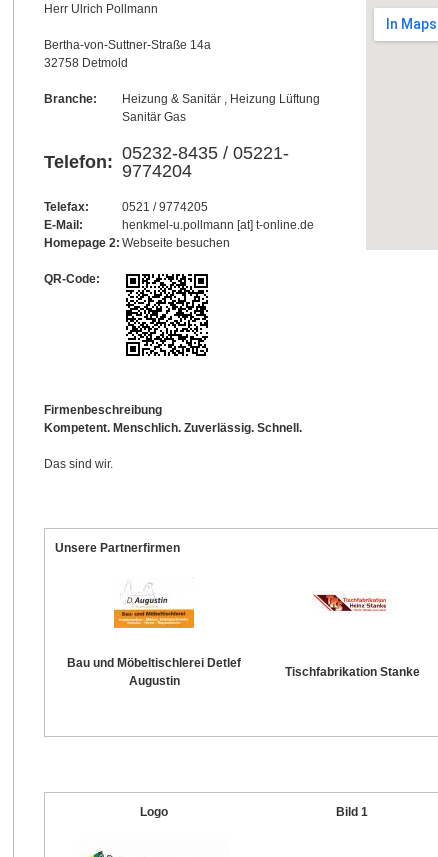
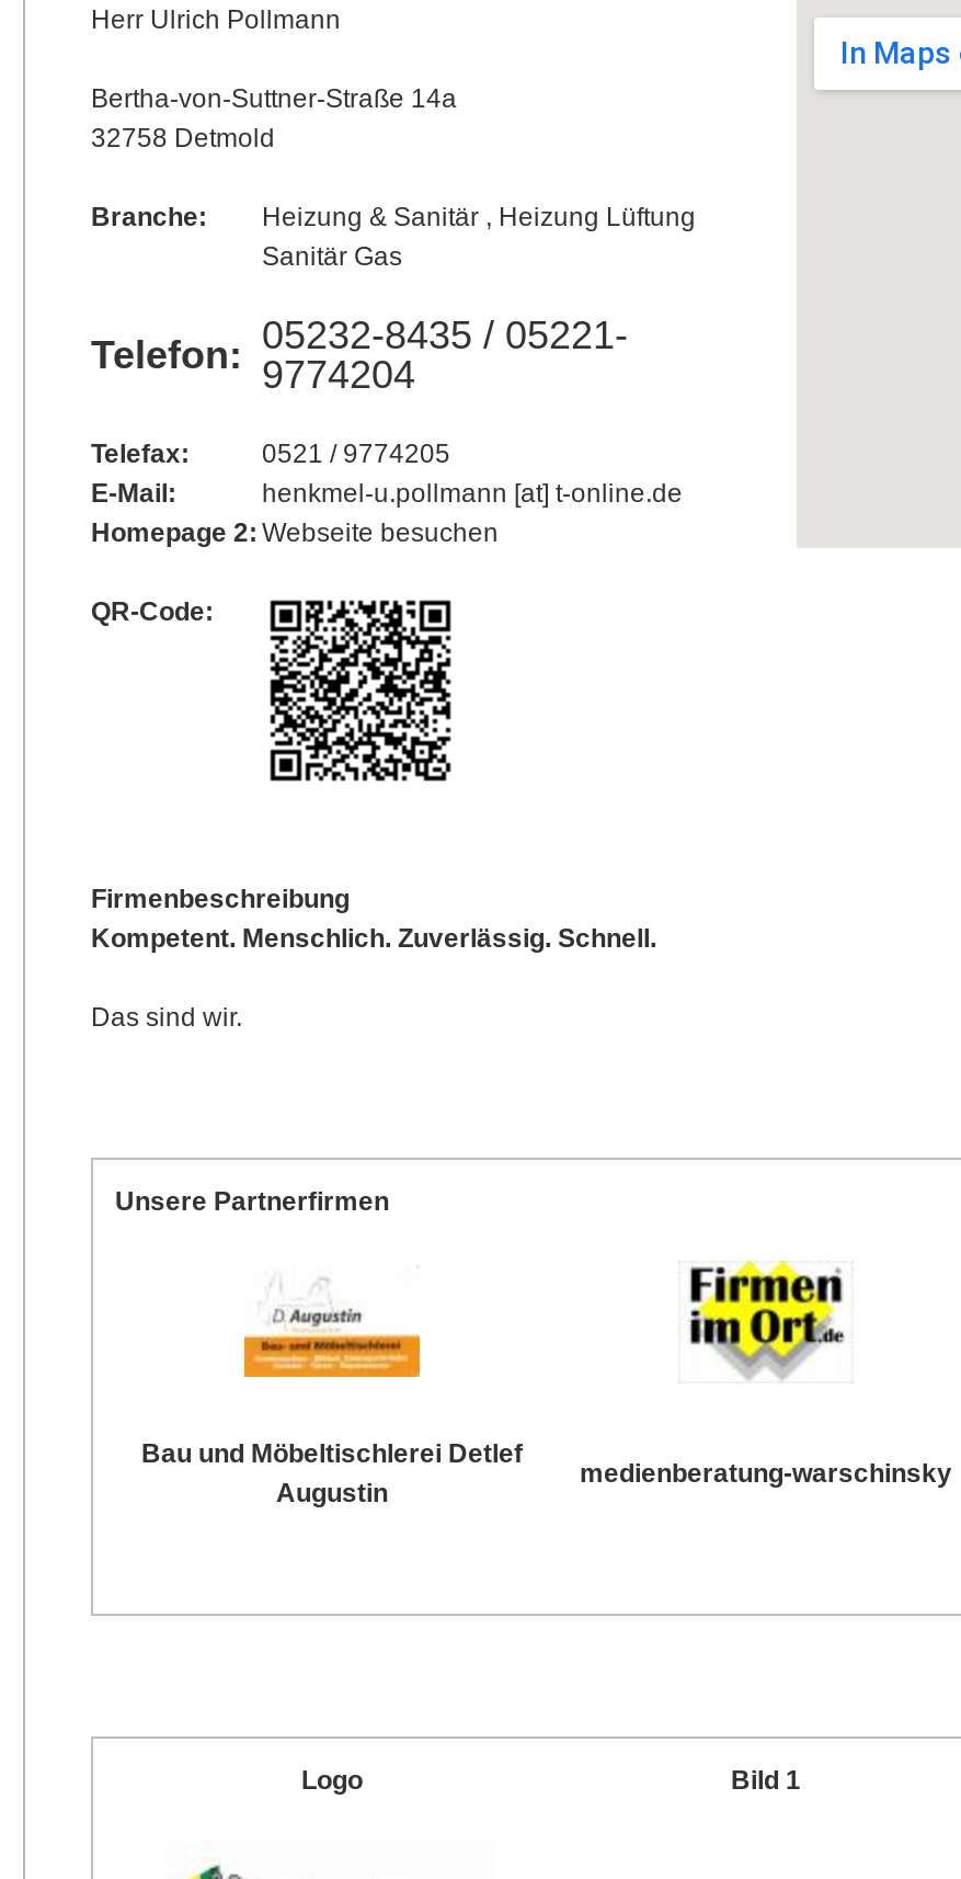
- [image]
- Tischfabrikation Stanke
+ [image]
+ medienberatung-warschinsky
